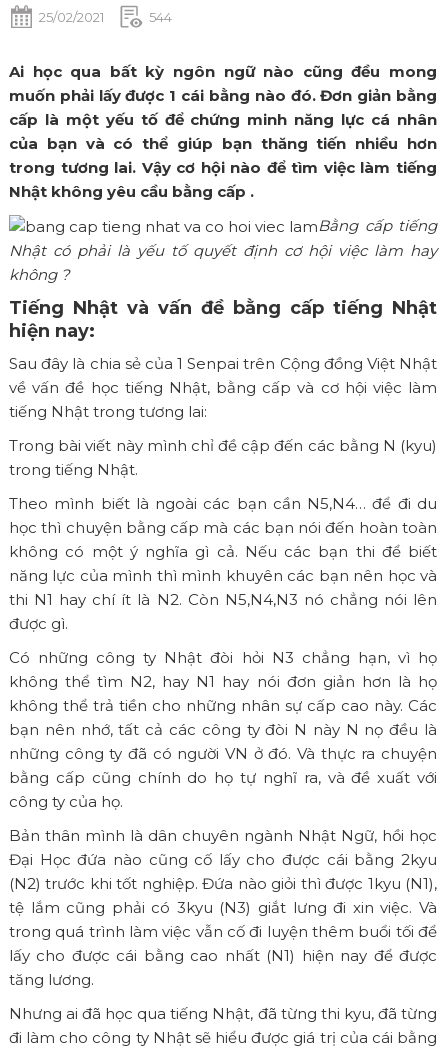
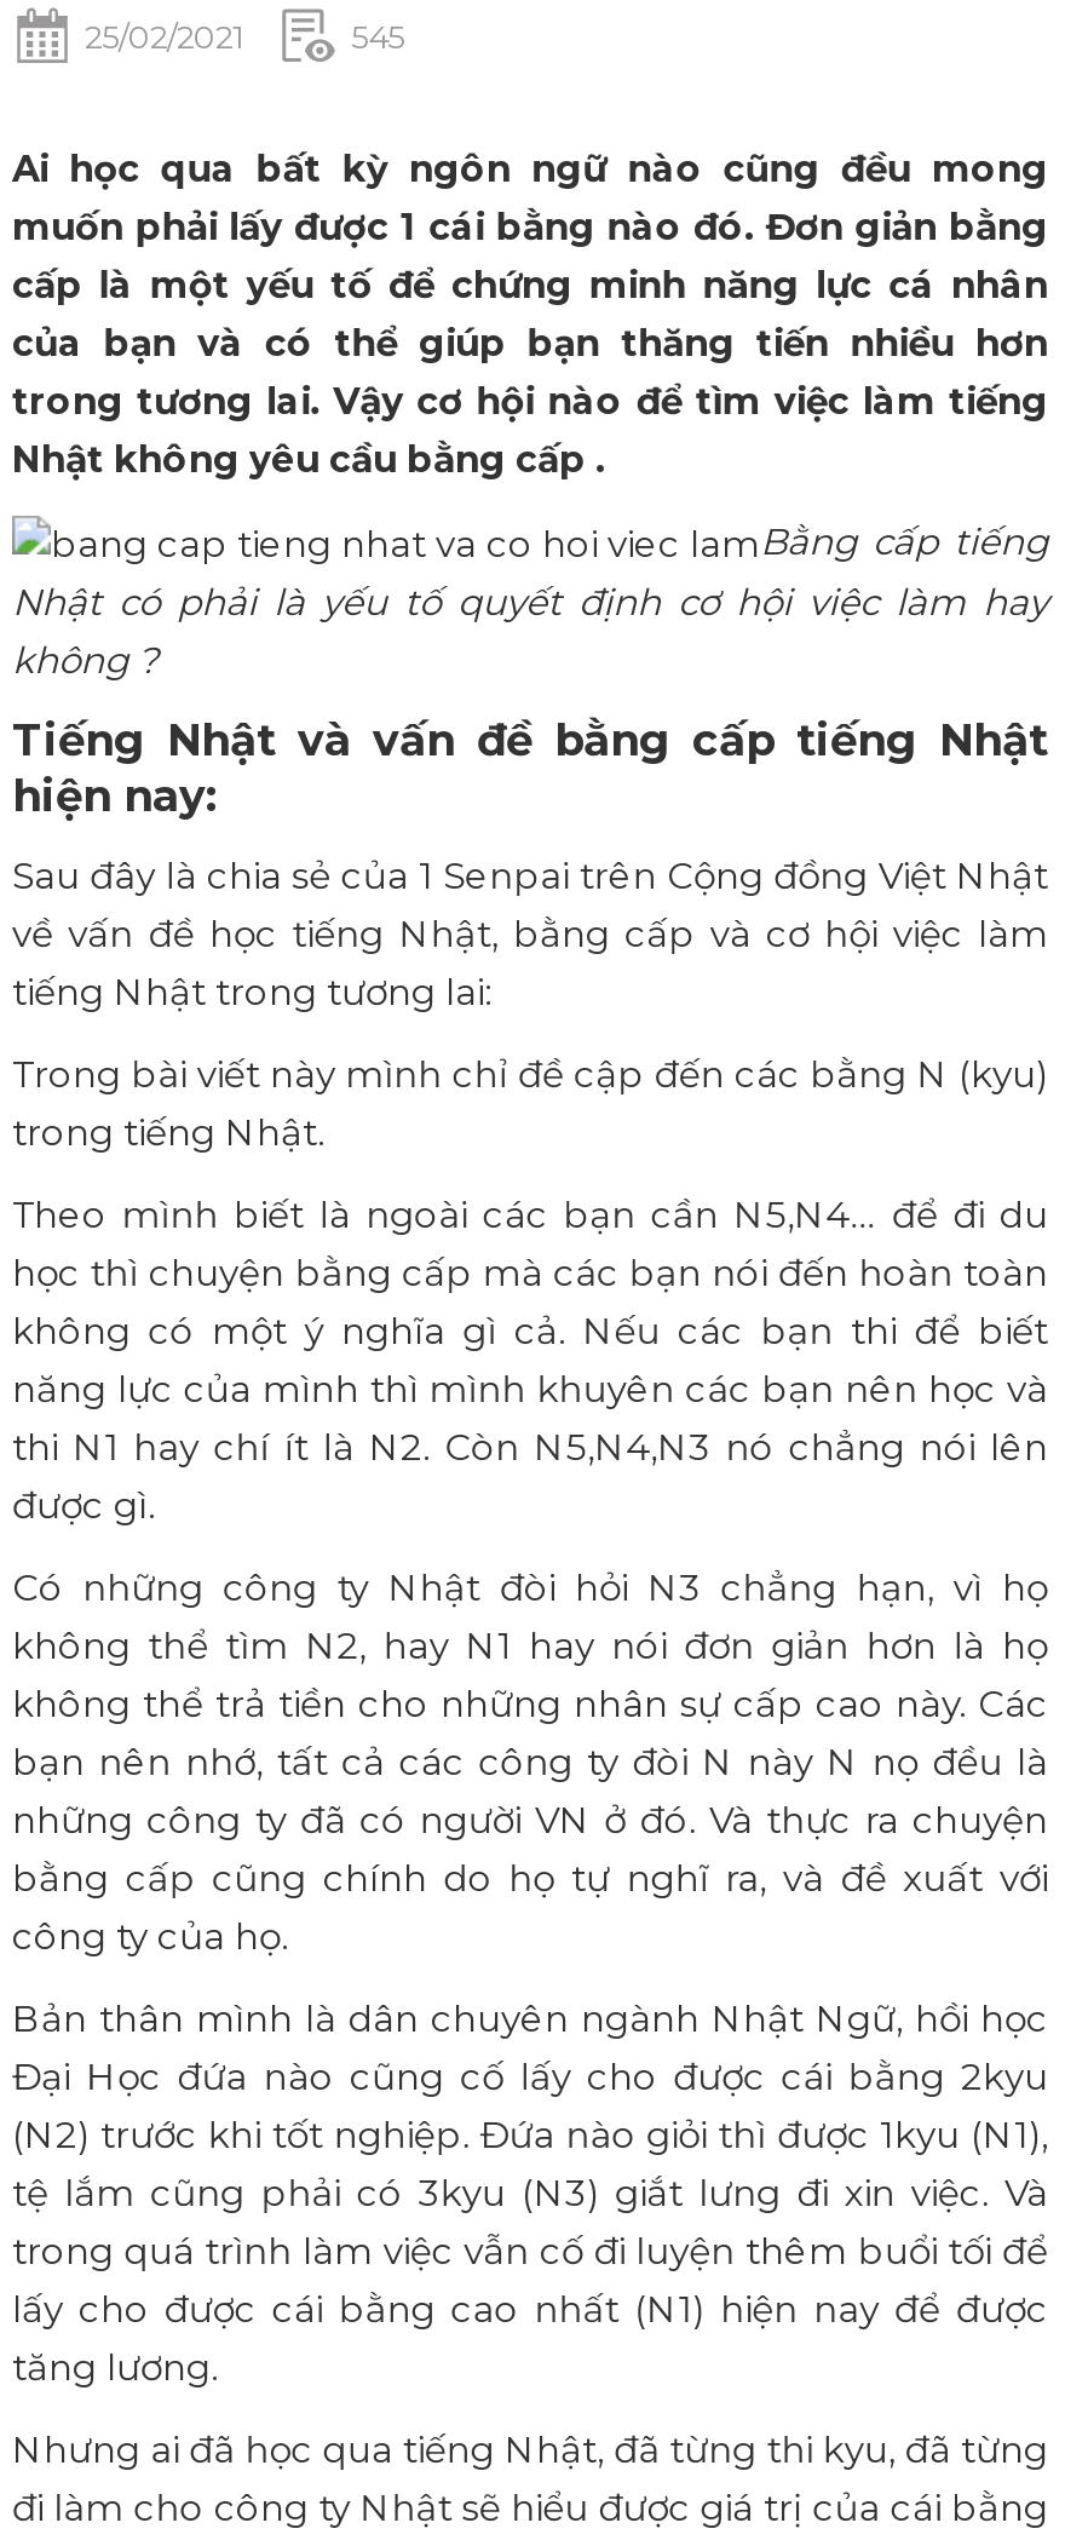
- 544
+ 545
